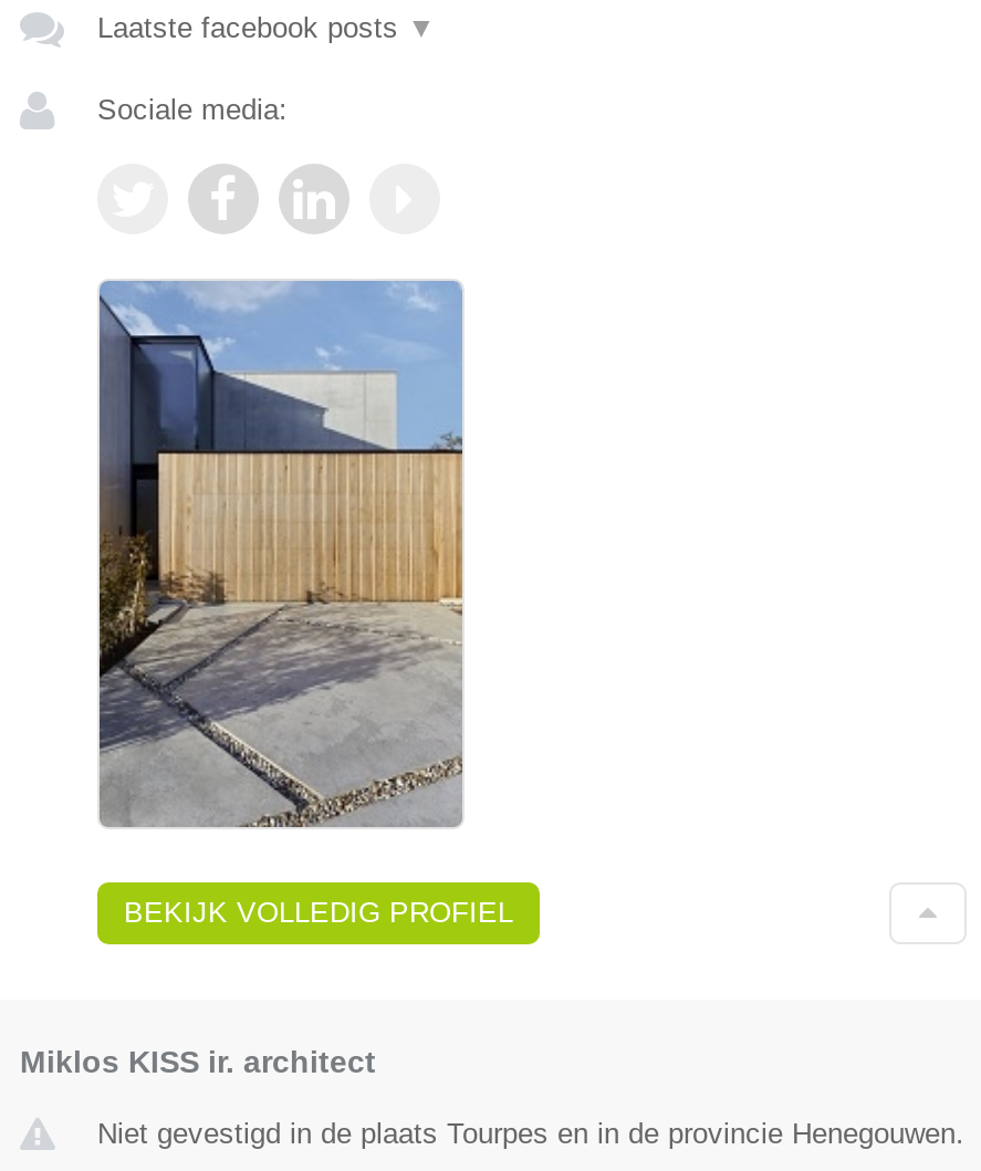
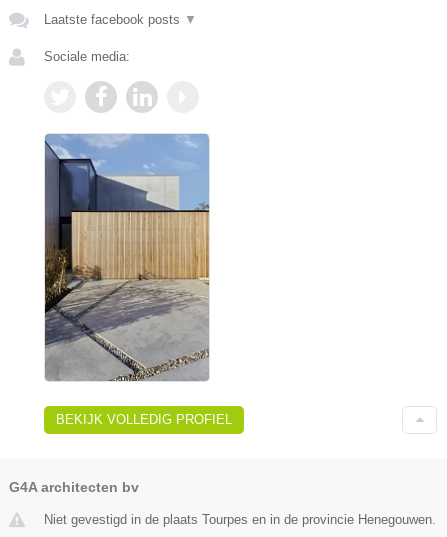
- Miklos KISS ir. architect
+ G4A architecten bv
